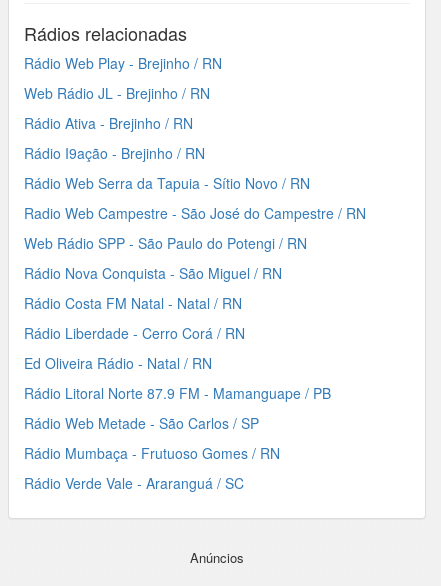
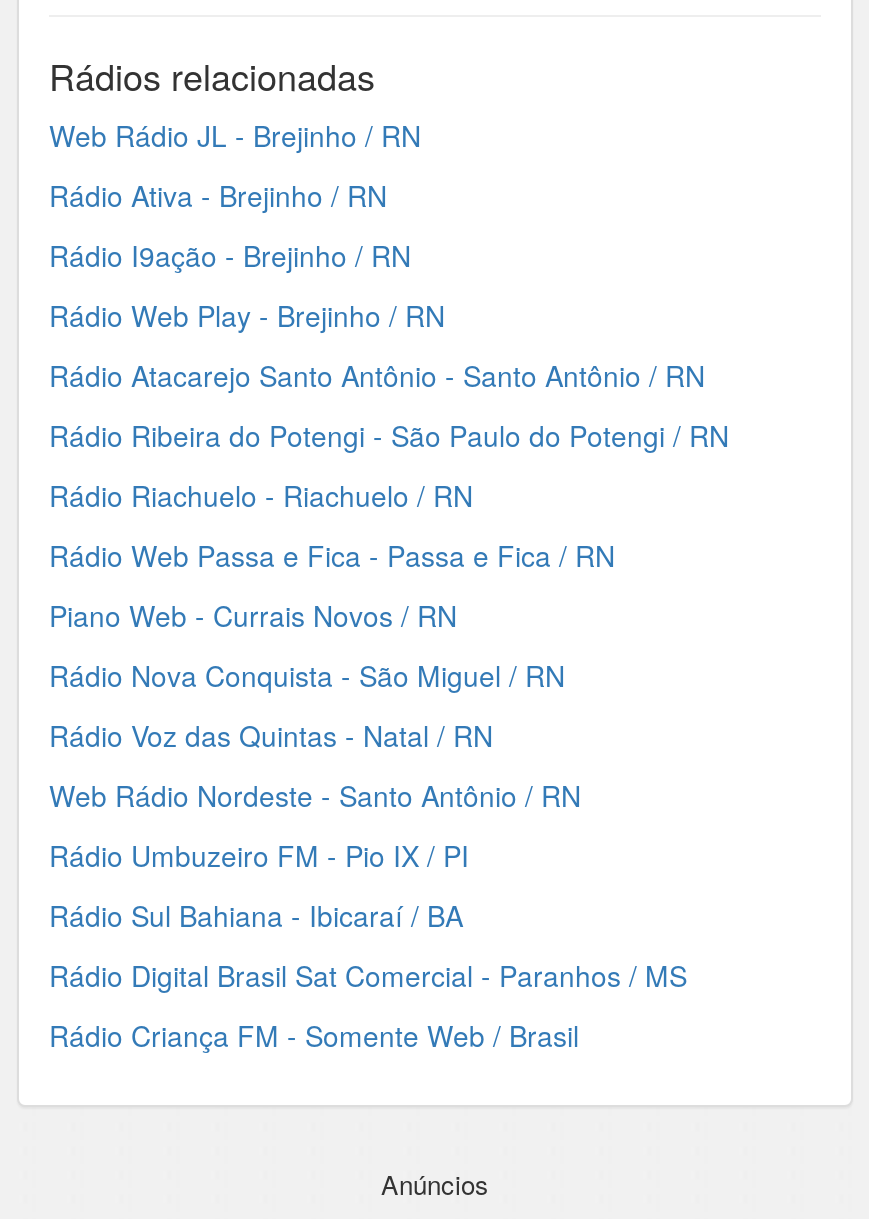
moved down: Rádio Web Play - Brejinho / RN

moved up: Web Rádio JL - Brejinho / RN | Rádio Ativa - Brejinho / RN | Rádio I9ação - Brejinho / RN

- Rádio Web Serra da Tapuia - Sítio Novo / RN
- Radio Web Campestre - São José do Campestre / RN
- Web Rádio SPP - São Paulo do Potengi / RN
+ Rádio Atacarejo Santo Antônio - Santo Antônio / RN
+ Rádio Ribeira do Potengi - São Paulo do Potengi / RN
+ Rádio Riachuelo - Riachuelo / RN
+ Rádio Web Passa e Fica - Passa e Fica / RN
+ Piano Web - Currais Novos / RN

moved down: Rádio Nova Conquista - São Miguel / RN

- Rádio Costa FM Natal - Natal / RN
- Rádio Liberdade - Cerro Corá / RN
- Ed Oliveira Rádio - Natal / RN
- Rádio Litoral Norte 87.9 FM - Mamanguape / PB
- Rádio Web Metade - São Carlos / SP
- Rádio Mumbaça - Frutuoso Gomes / RN
- Rádio Verde Vale - Araranguá / SC
+ Rádio Voz das Quintas - Natal / RN
+ Web Rádio Nordeste - Santo Antônio / RN
+ Rádio Umbuzeiro FM - Pio IX / PI
+ Rádio Sul Bahiana - Ibicaraí / BA
+ Rádio Digital Brasil Sat Comercial - Paranhos / MS
+ Rádio Criança FM - Somente Web / Brasil
